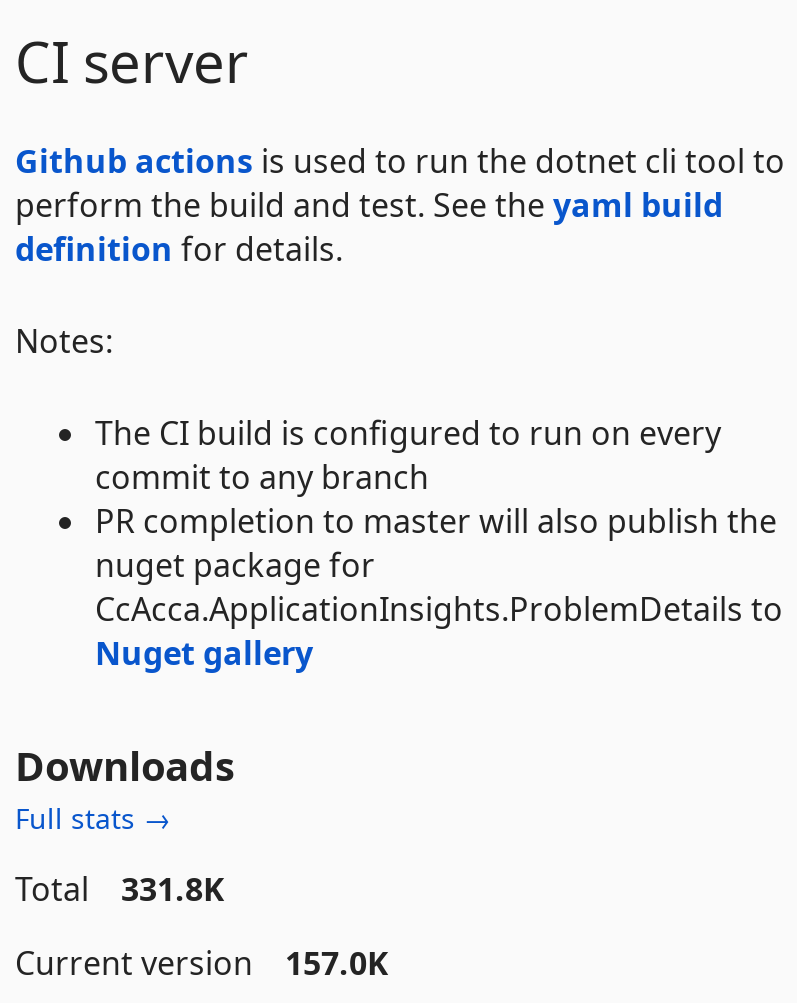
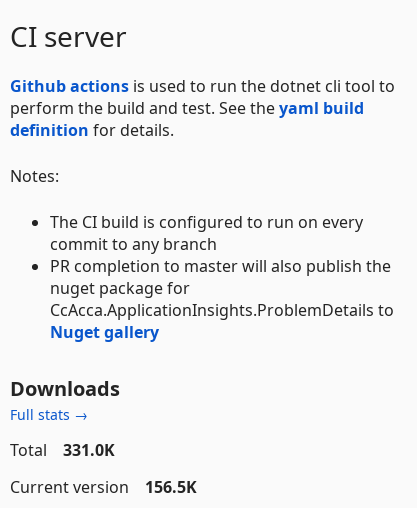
- Total 331.8K
+ Total 331.0K

- Current version 157.0K
+ Current version 156.5K
